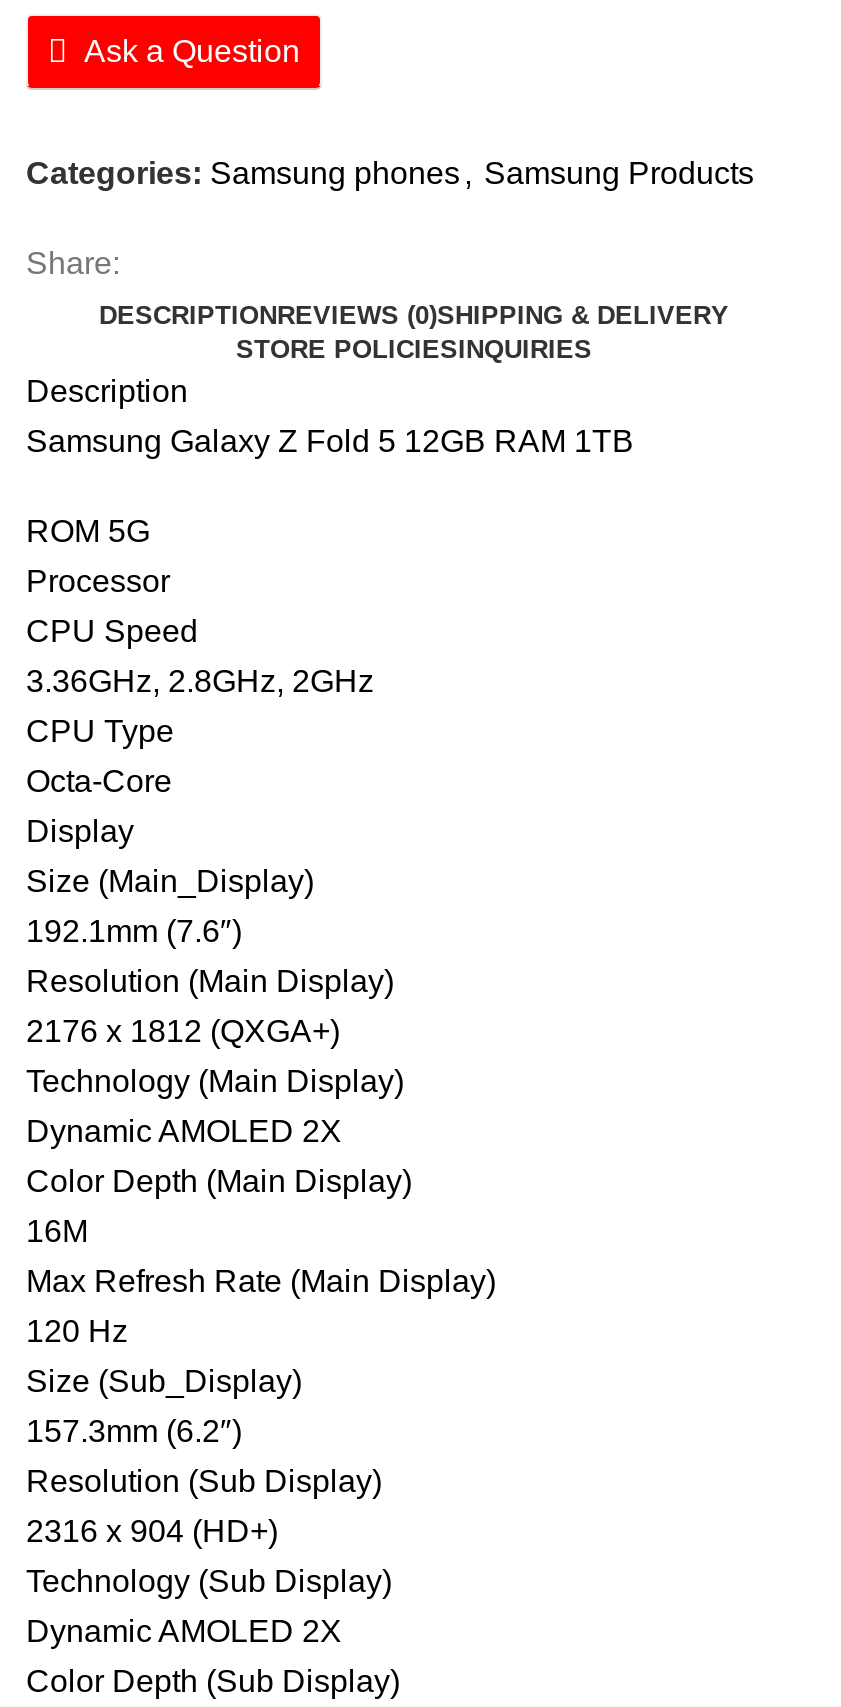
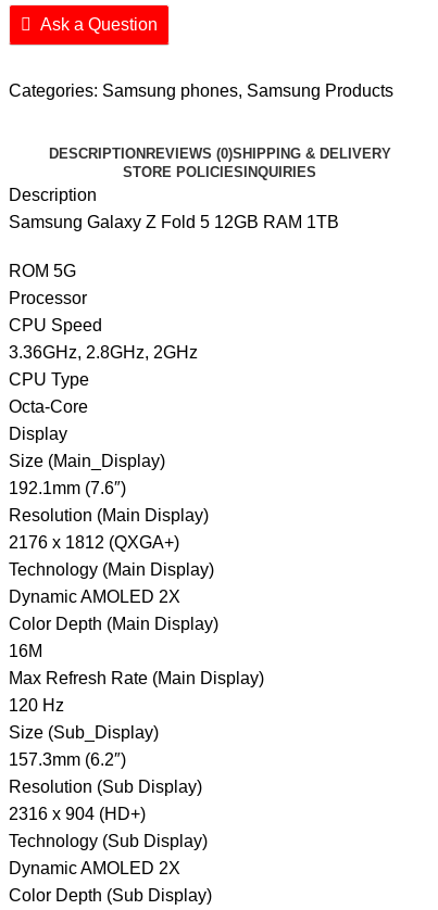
- Categories: Samsung phones , Samsung Products
- Share:
+ Categories: Samsung phones, Samsung Products
